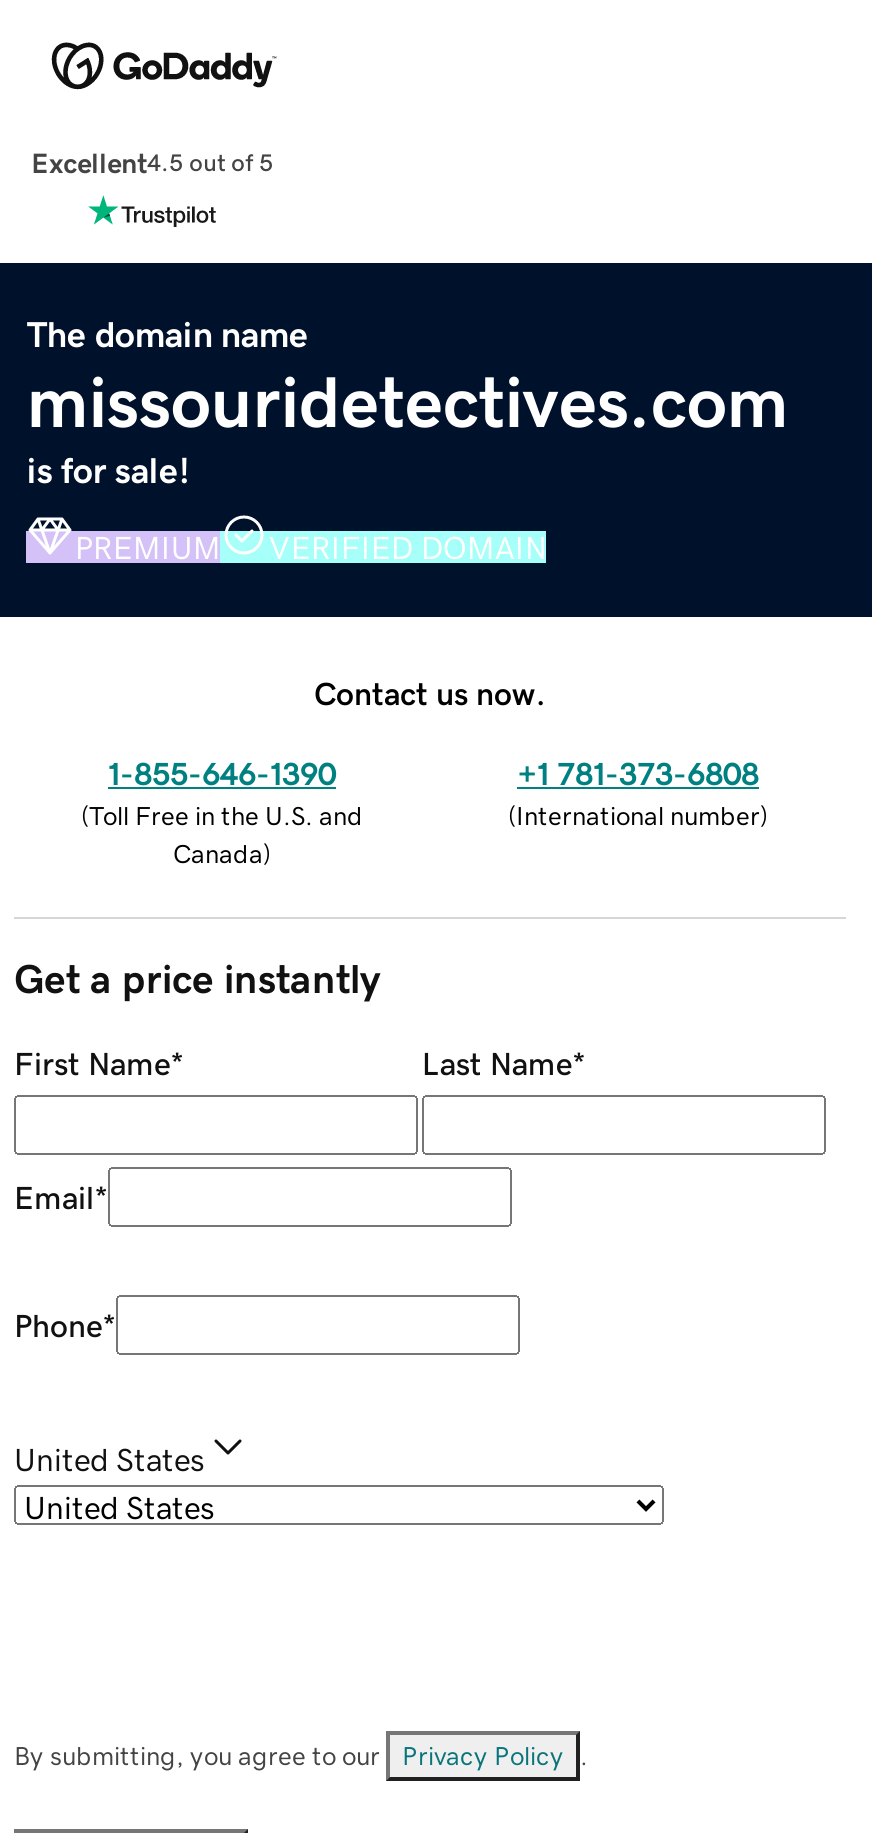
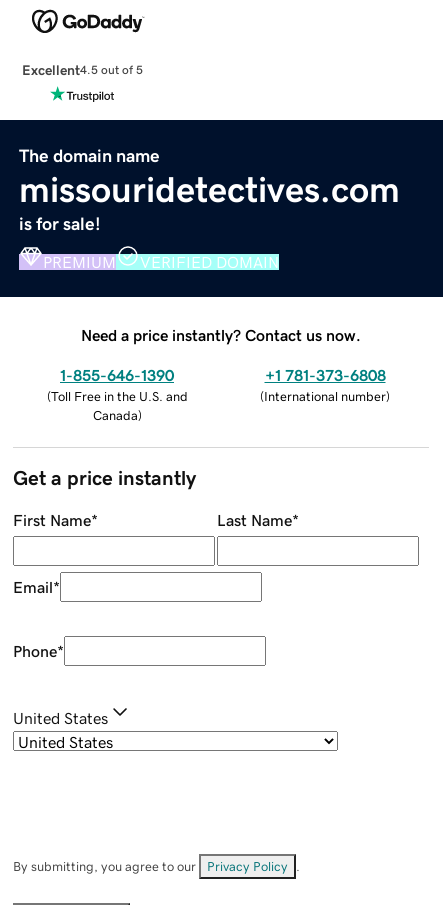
- Contact us now.
+ Need a price instantly? Contact us now.
